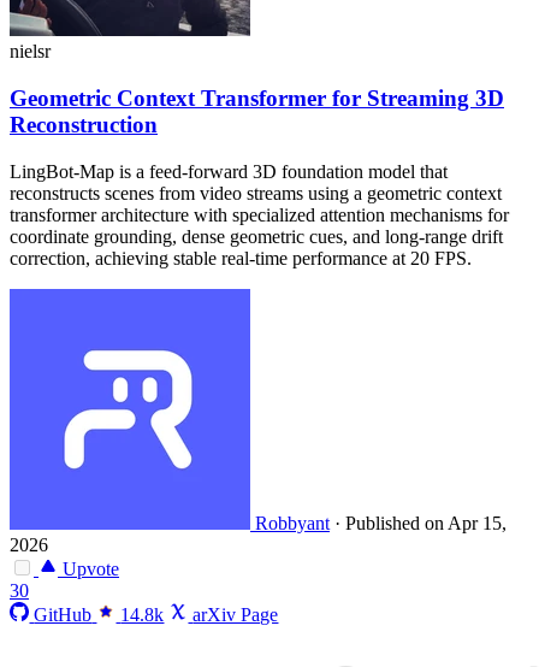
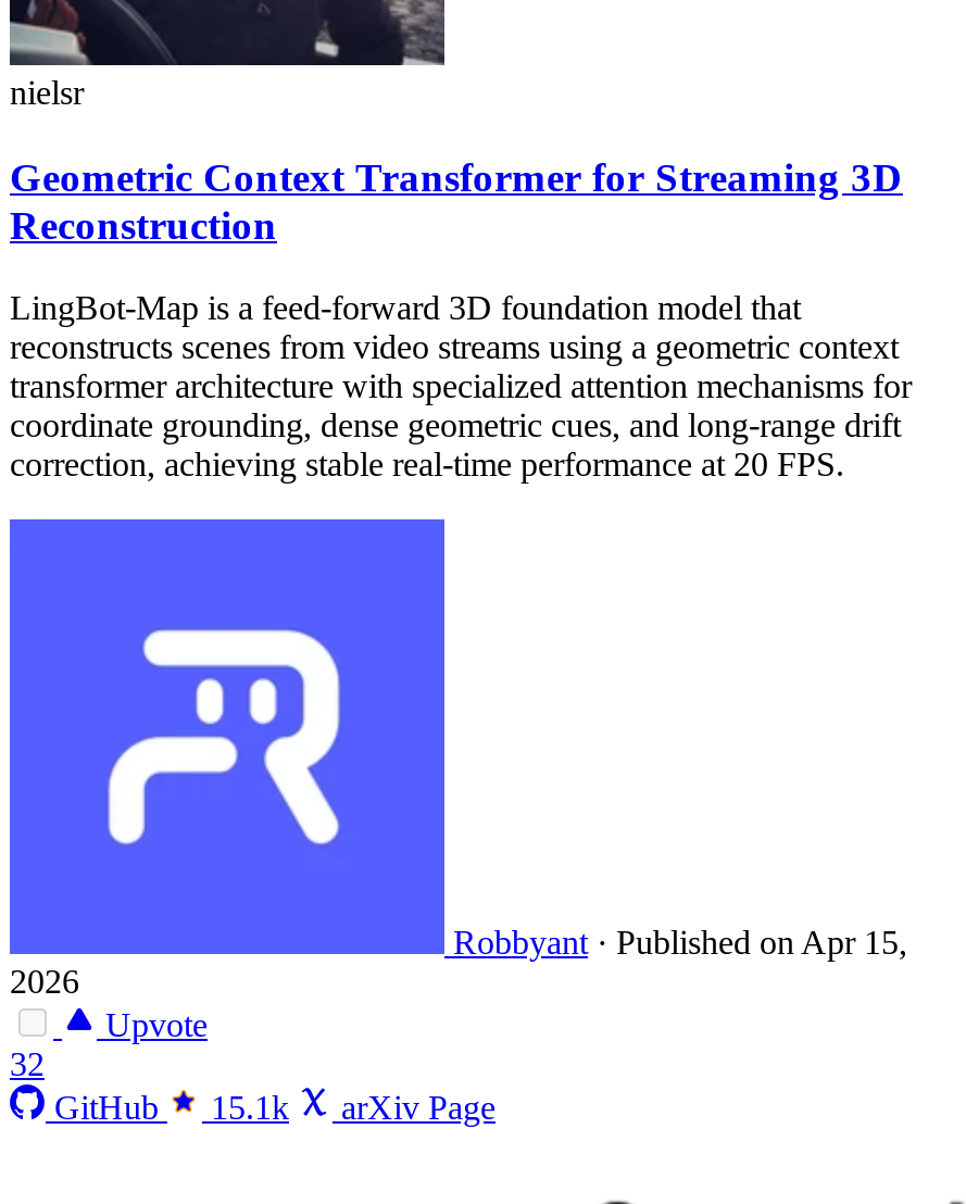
- 30
+ 32

- GitHub 14.8k arXiv Page
+ GitHub 15.1k arXiv Page
